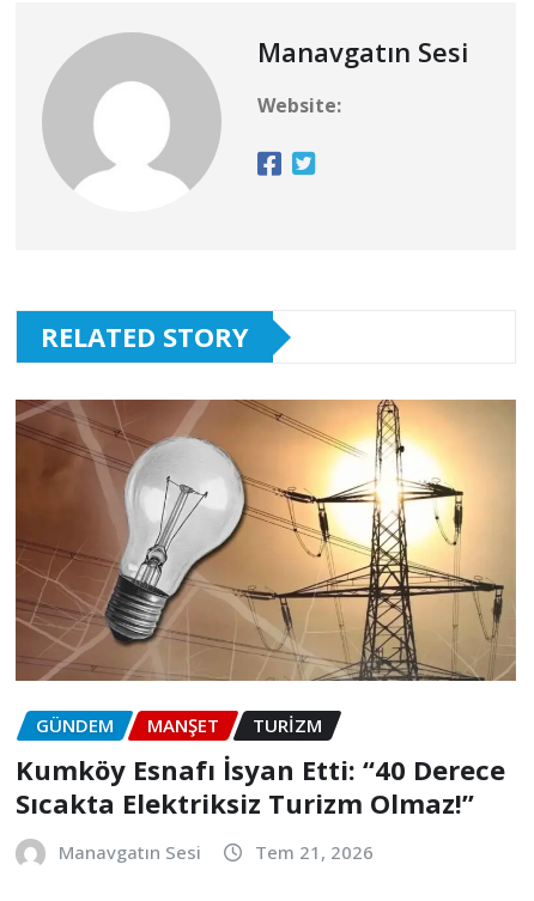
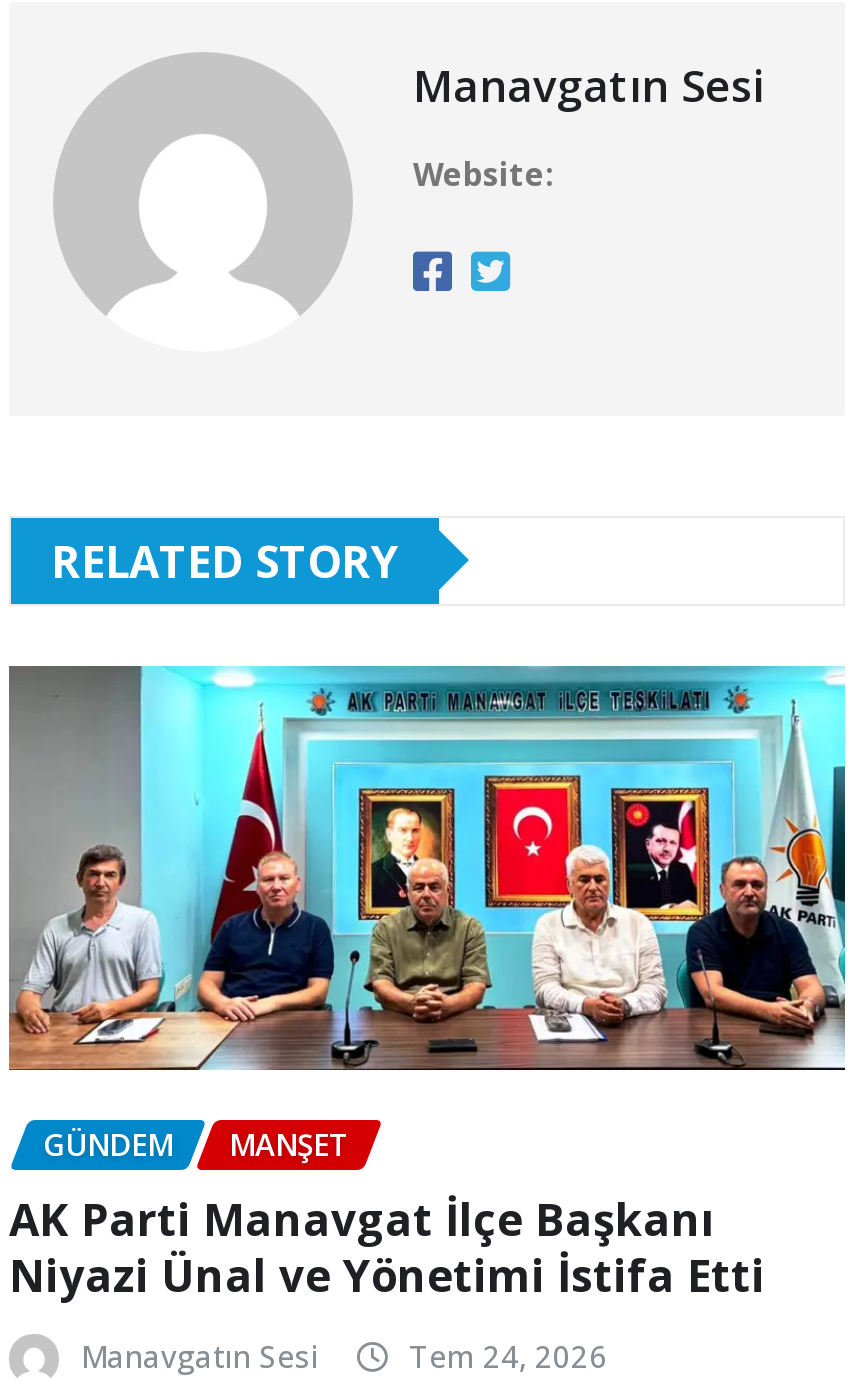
- [image]
+ [image]

- TURIZM
- Kumköy Esnafı İsyan Etti: “40 Derece
- Sıcakta Elektriksiz Turizm Olmaz!”
+ AK Parti Manavgat İlçe Başkanı
+ Niyazi Ünal ve Yönetimi İstifa Etti

- Tem 21, 2026
+ Tem 24, 2026
